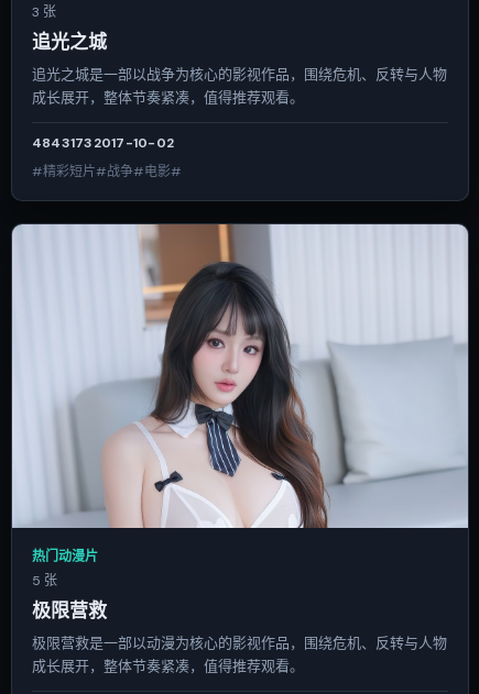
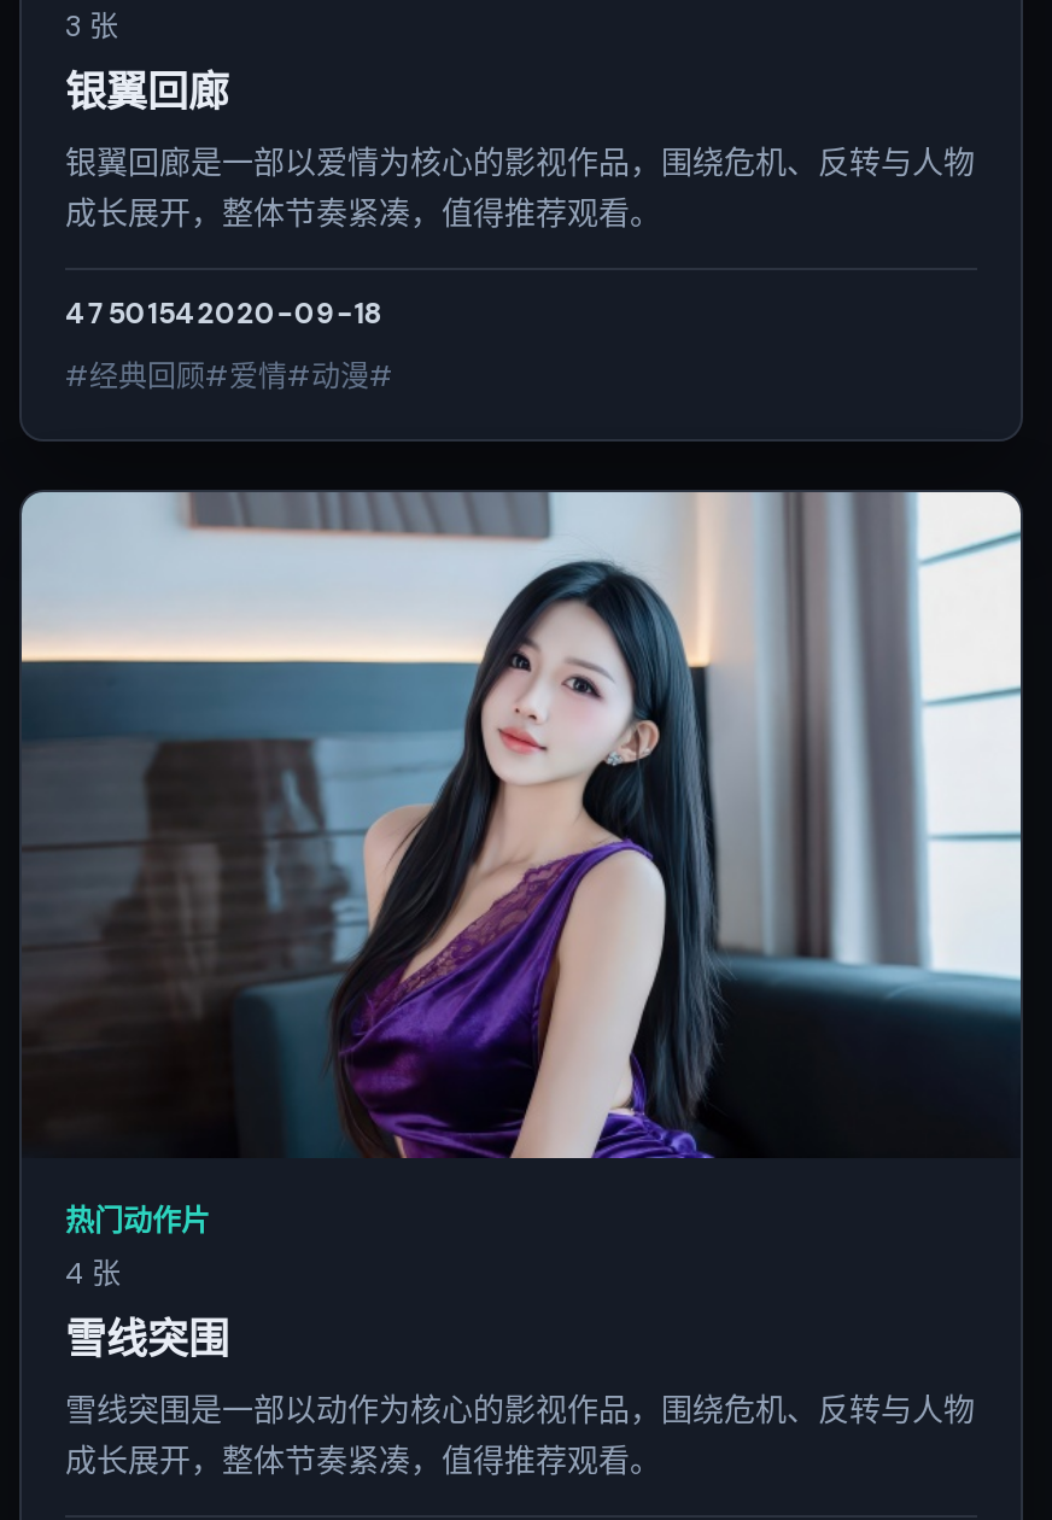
- 追光之城
+ 银翼回廊

- 追光之城是一部以战争为核心的影视作品，围绕危机、反转与人物
+ 银翼回廊是一部以爱情为核心的影视作品，围绕危机、反转与人物

- 48431732017-10-02
+ 47501542020-09-18

- #精彩短片#战争#电影#
+ #经典回顾#爱情#动漫#

- [image]
- 热门动漫片
- 5 张
- 极限营救
+ [image]
+ 热门动作片
+ 4 张
+ 雪线突围

- 极限营救是一部以动漫为核心的影视作品，围绕危机、反转与人物
+ 雪线突围是一部以动作为核心的影视作品，围绕危机、反转与人物
